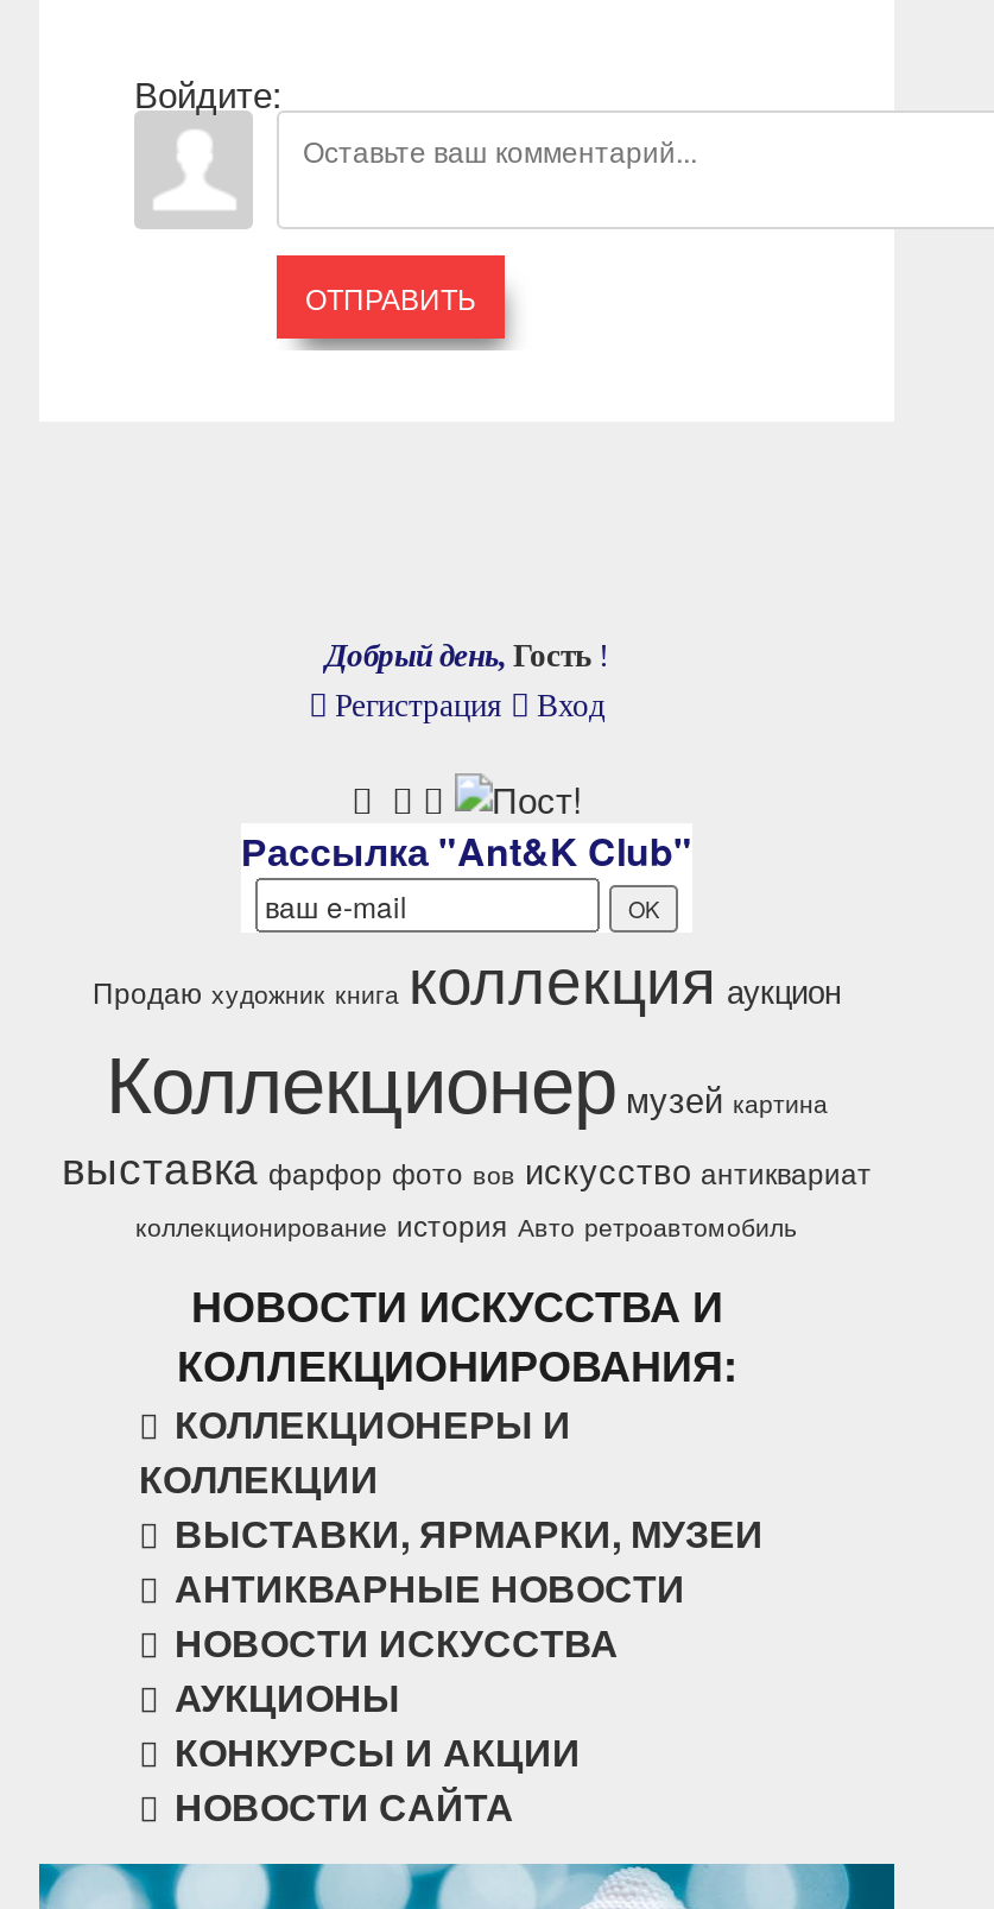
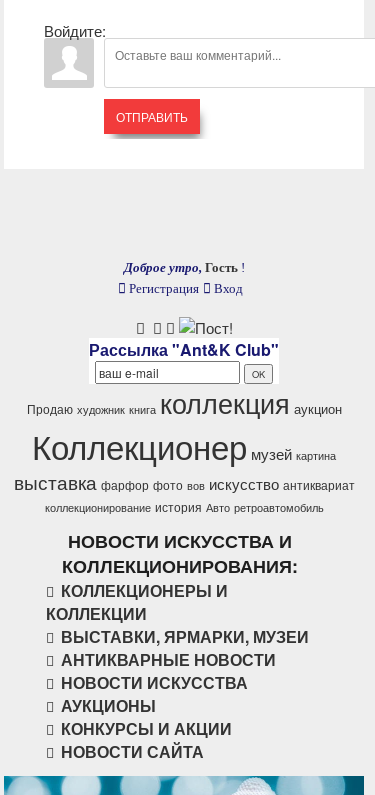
- Добрый день, Гость !
+ Доброе утро, Гость !
